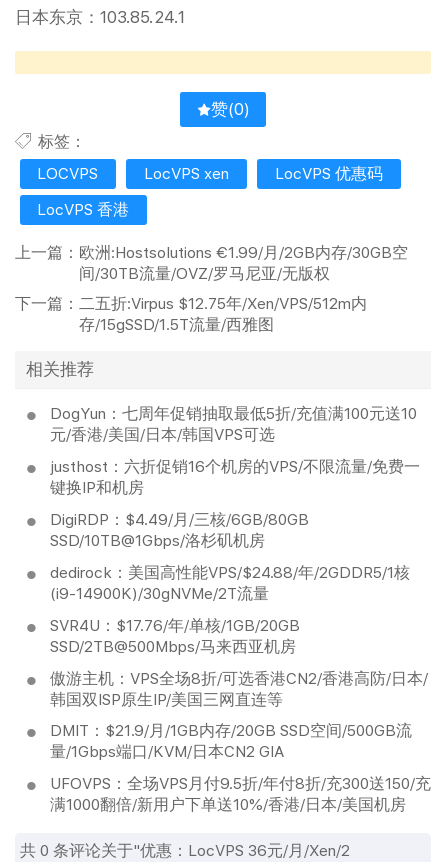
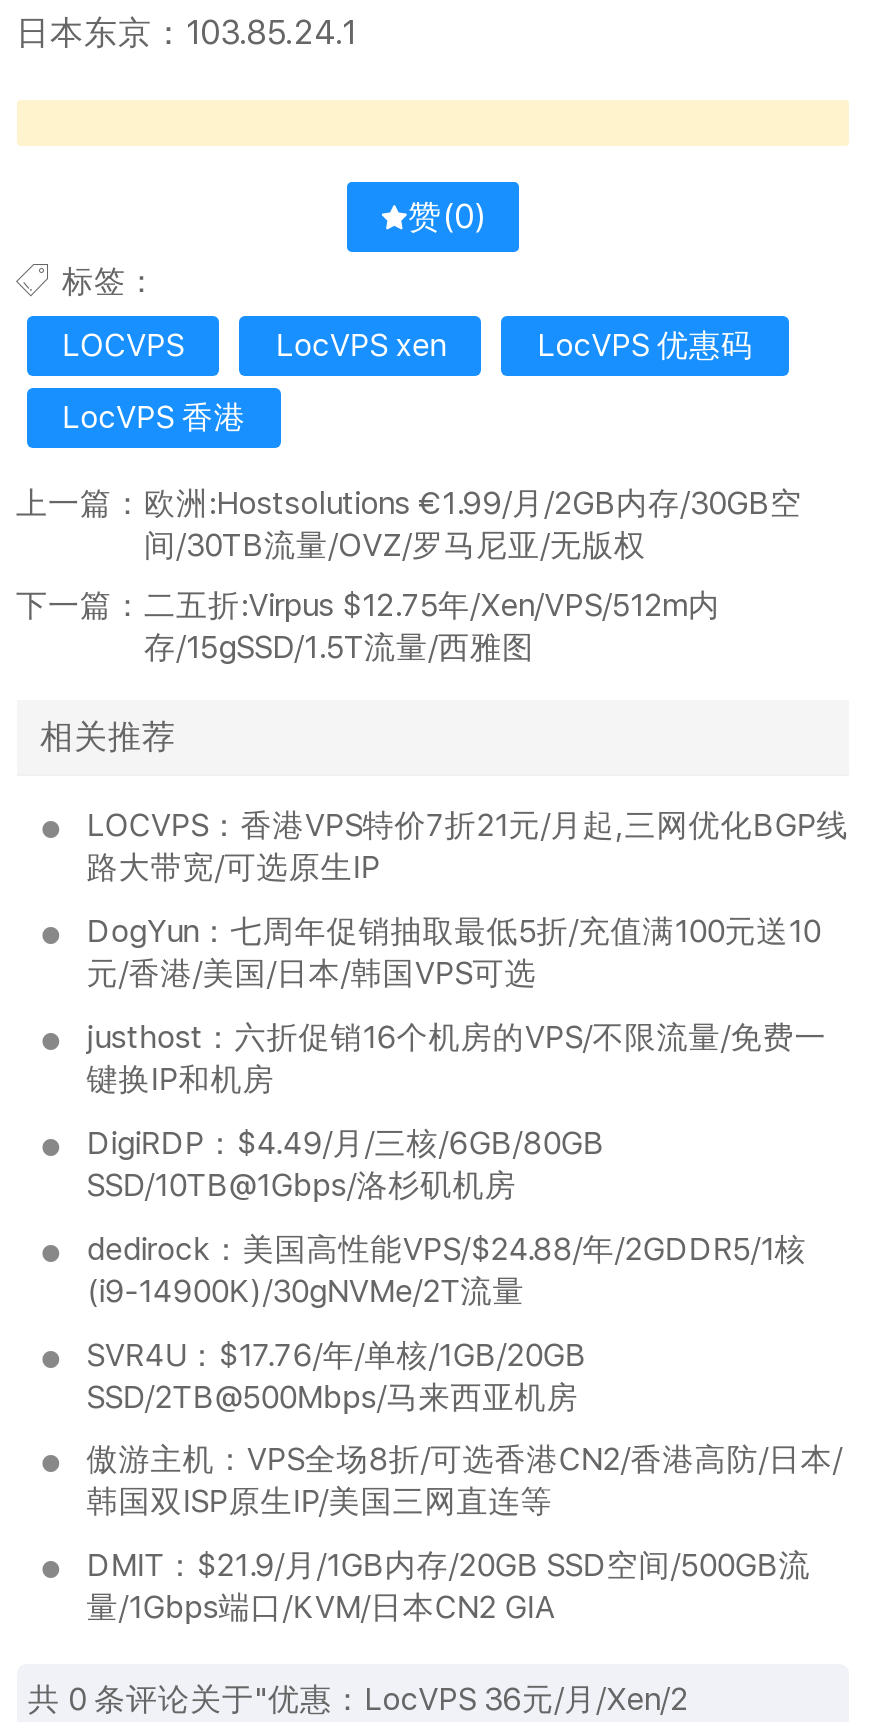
+ LOCVPS：香港VPS特价7折21元/月起,三网优化BGP线
+ 路大带宽/可选原生IP

moved down: DogYun：七周年促销抽取最低5折/充值满100元送10 | 元/香港/美国/日本/韩国VPS可选 | justhost：六折促销16个机房的VPS/不限流量/免费一 | ... | DMIT：$21.9/月/1GB内存/20GB SSD空间/500GB流 | 量/1Gbps端口/KVM/日本CN2 GIA

- UFOVPS：全场VPS月付9.5折/年付8折/充300送150/充
- 满1000翻倍/新用户下单送10%/香港/日本/美国机房
